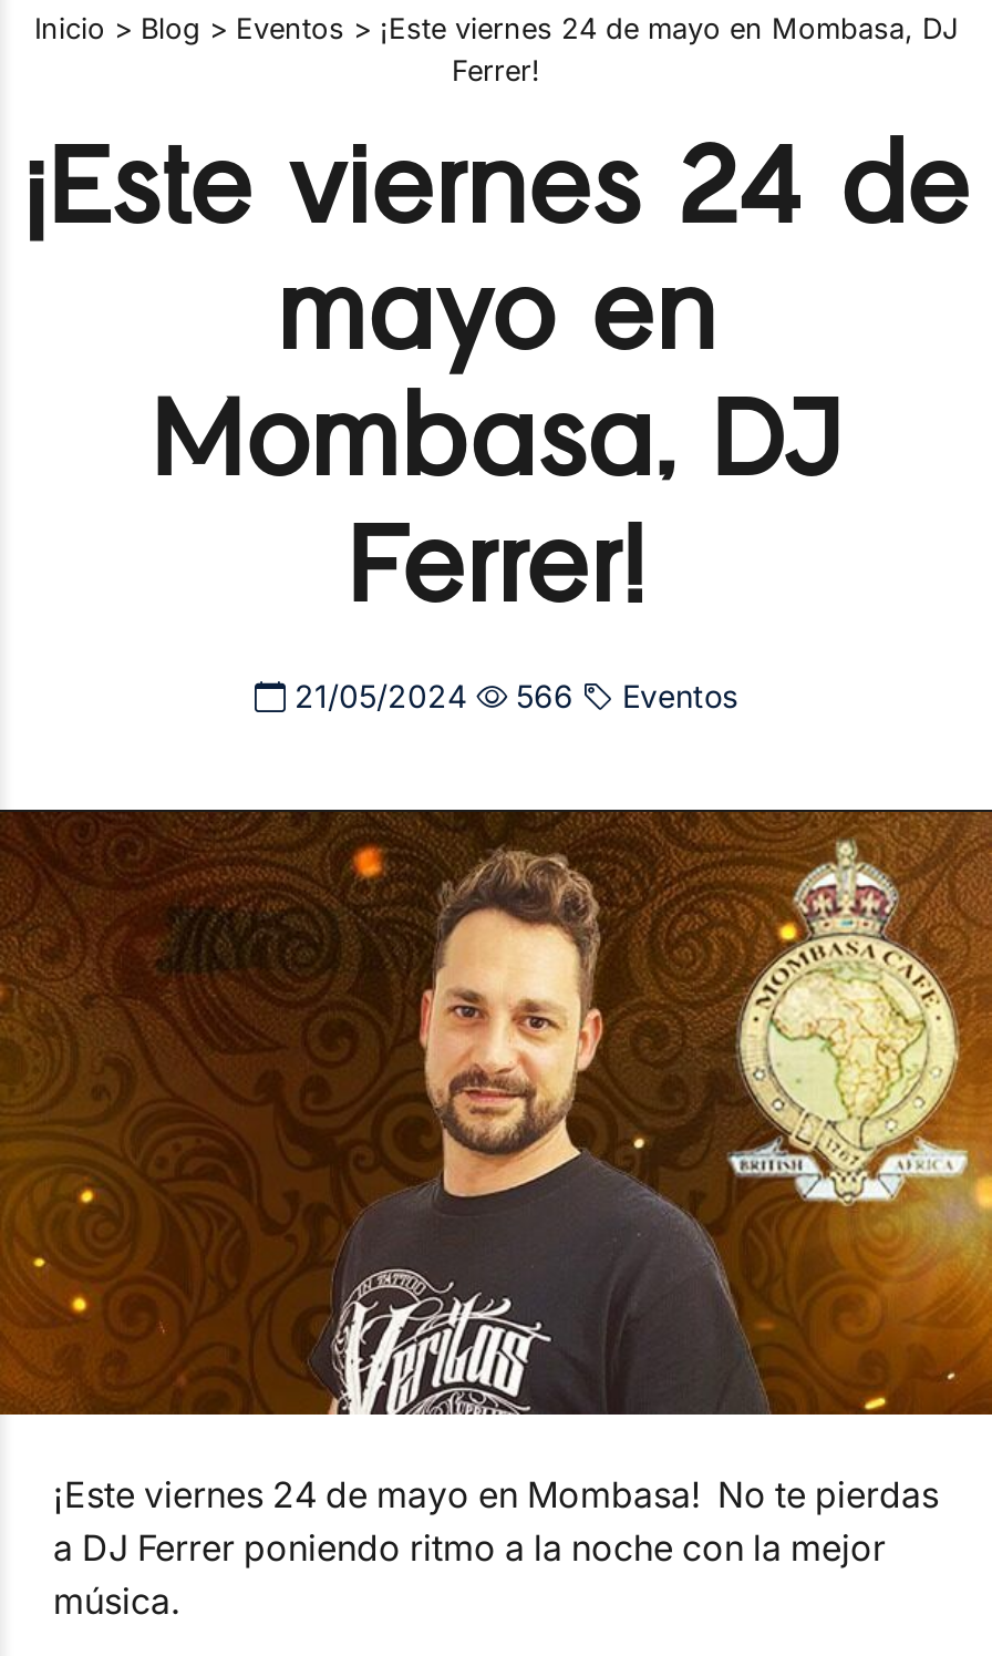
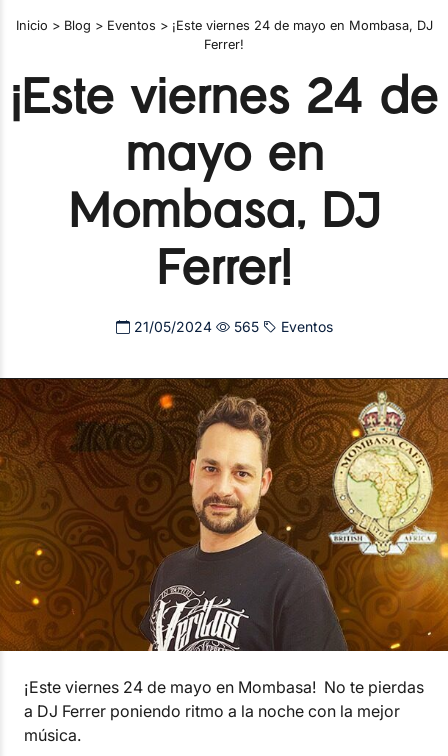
- 21/05/2024 566 Eventos
+ 21/05/2024 565 Eventos
